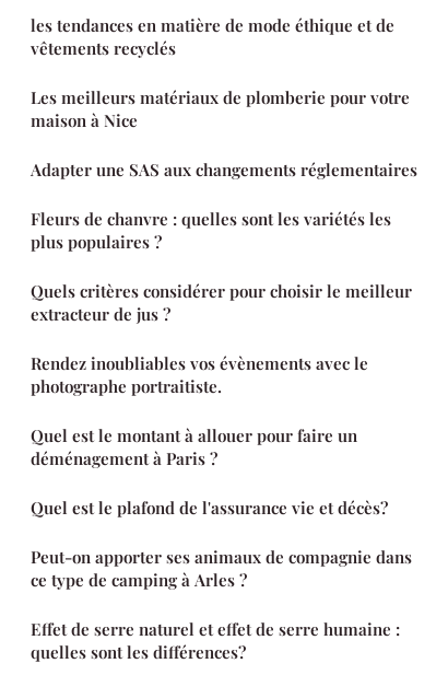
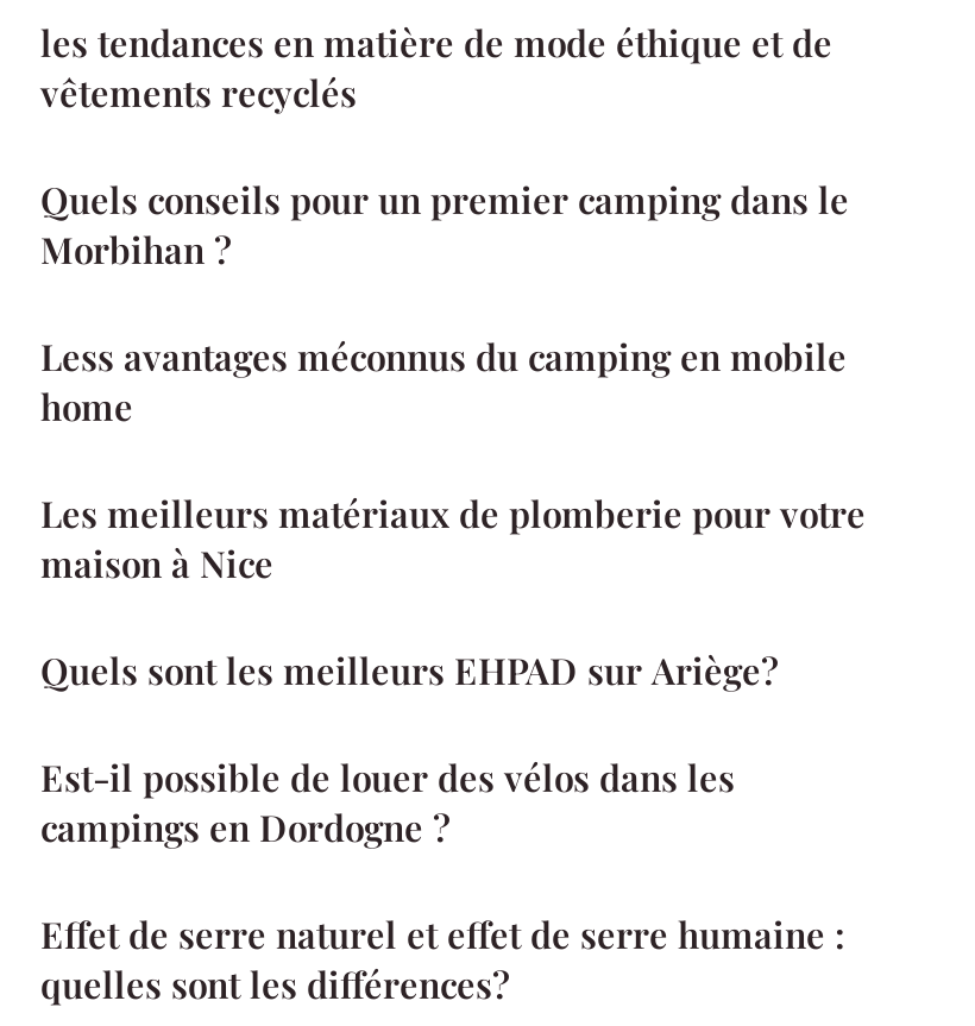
+ Quels conseils pour un premier camping dans le
+ Morbihan ?
+ Less avantages méconnus du camping en mobile
+ home

moved down: Les meilleurs matériaux de plomberie pour votre | maison à Nice

- Adapter une SAS aux changements réglementaires
- Fleurs de chanvre : quelles sont les variétés les
- plus populaires ?
- Quels critères considérer pour choisir le meilleur
- extracteur de jus ?
- Rendez inoubliables vos évènements avec le
- photographe portraitiste.
- Quel est le montant à allouer pour faire un
- déménagement à Paris ?
- Quel est le plafond de l'assurance vie et décès?
- Peut-on apporter ses animaux de compagnie dans
- ce type de camping à Arles ?
+ Quels sont les meilleurs EHPAD sur Ariège?
+ Est-il possible de louer des vélos dans les
+ campings en Dordogne ?
